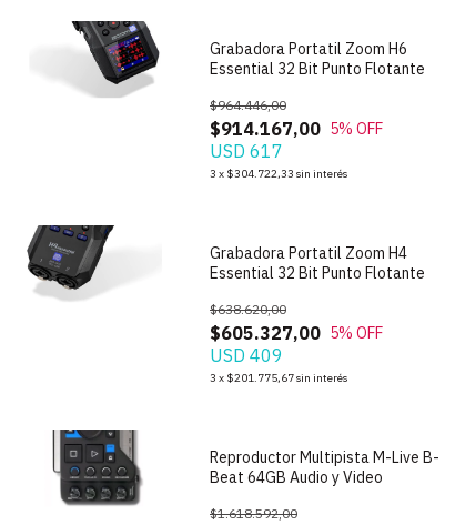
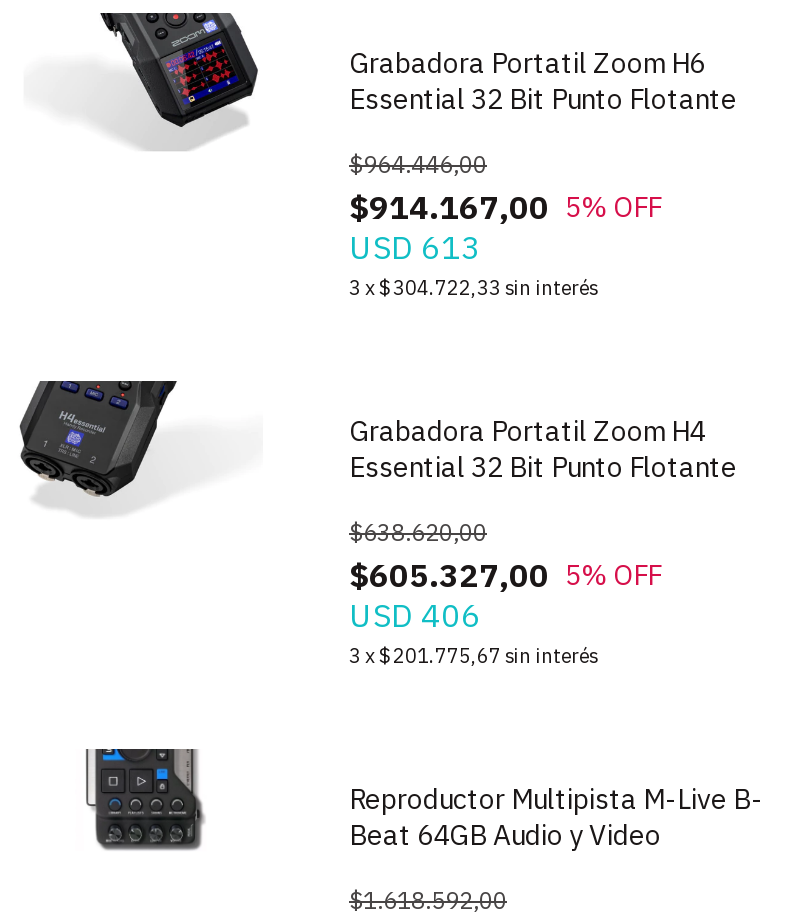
- USD 617
+ USD 613

- USD 409
+ USD 406

- [image]
+ [image]
